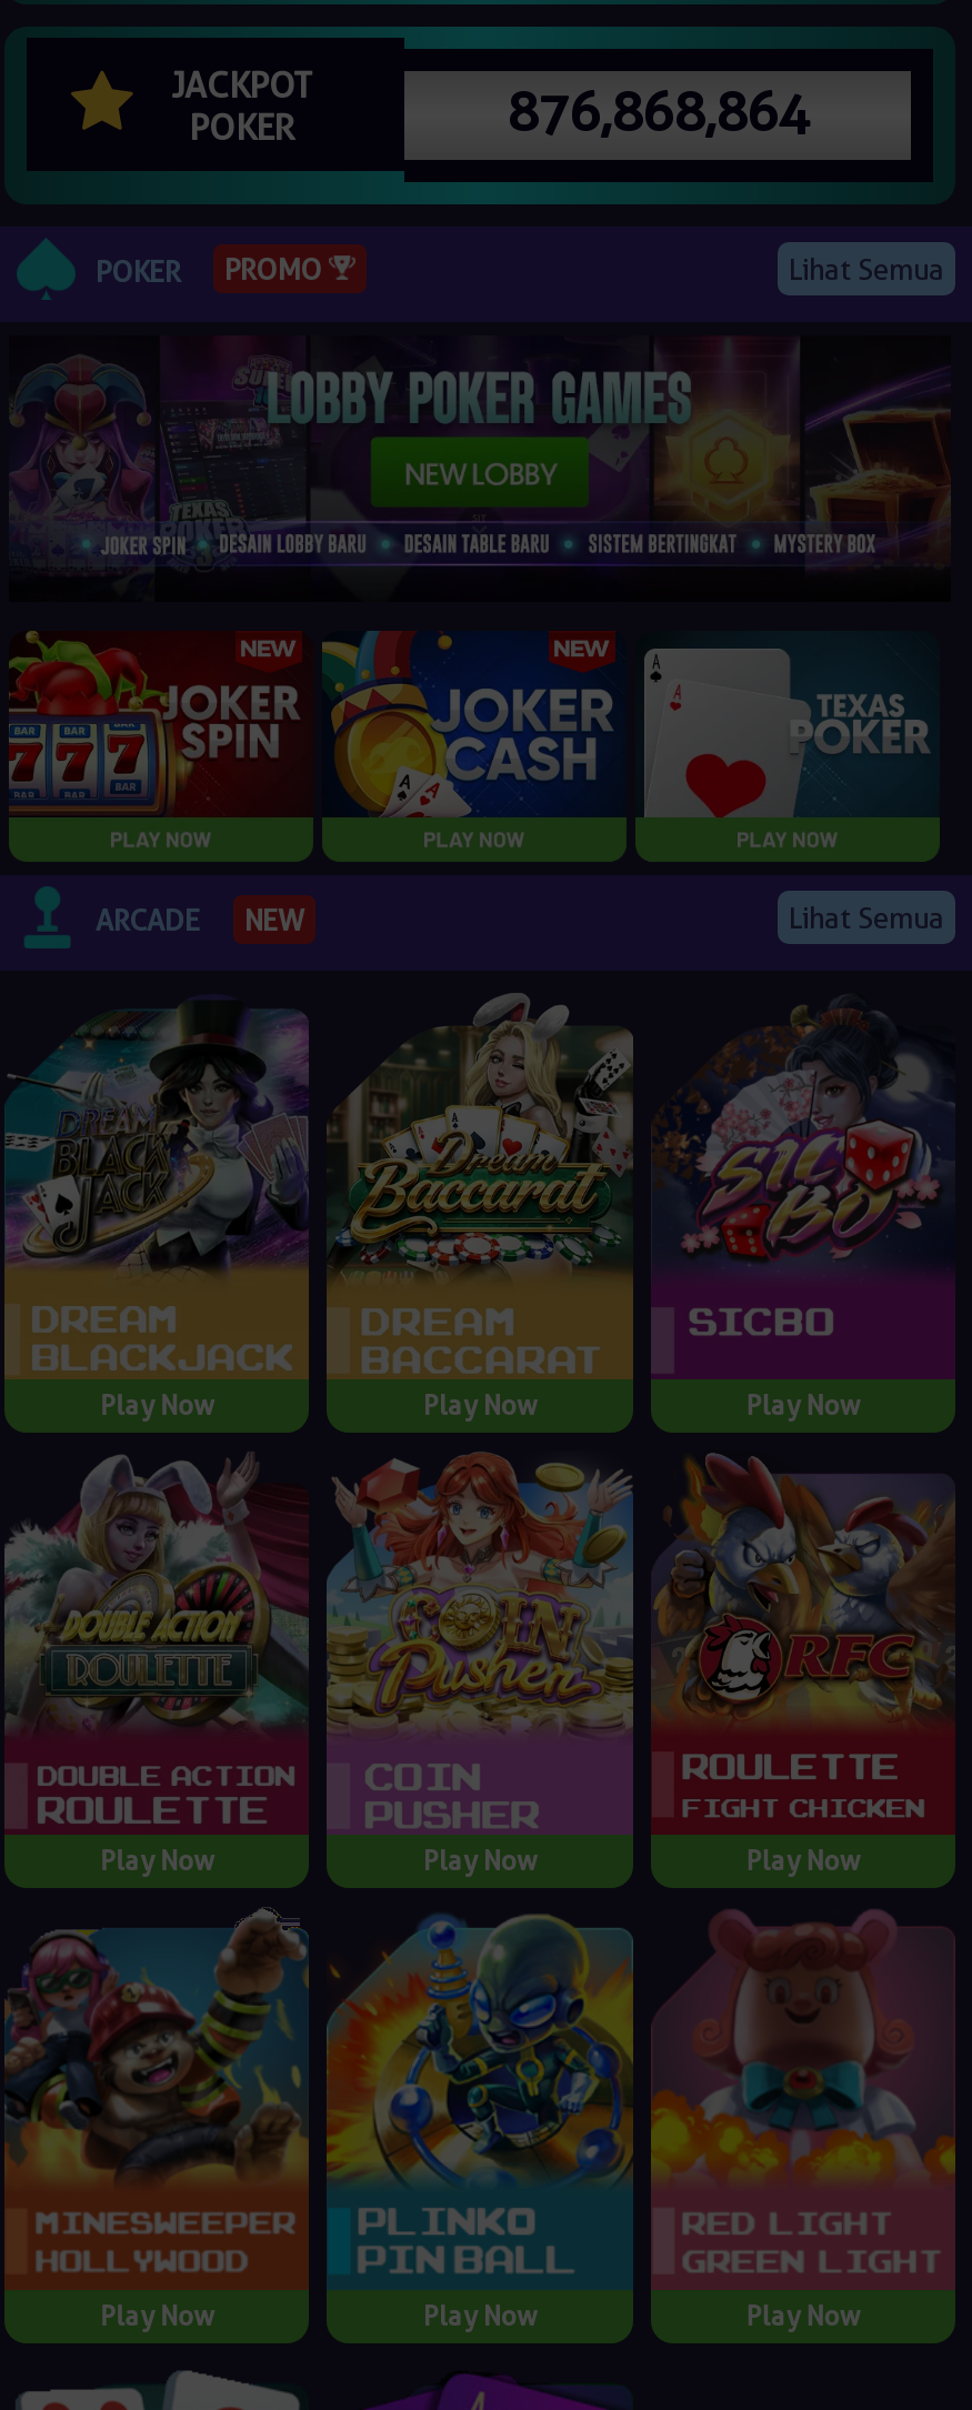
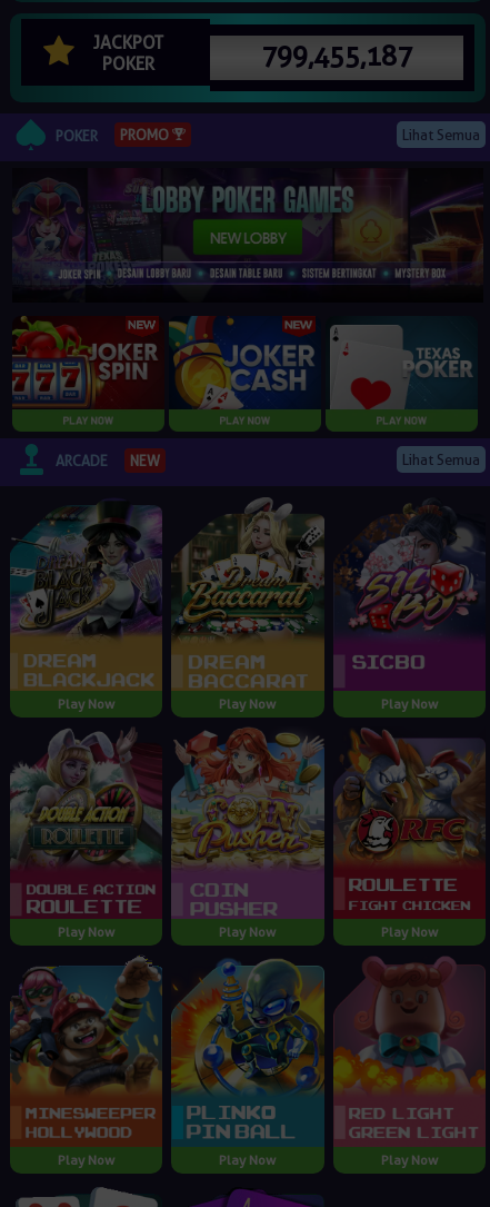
- 876,868,864
+ 799,455,187
